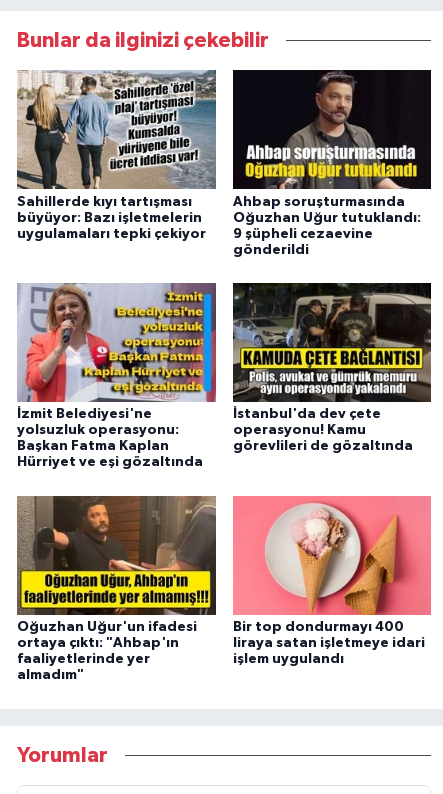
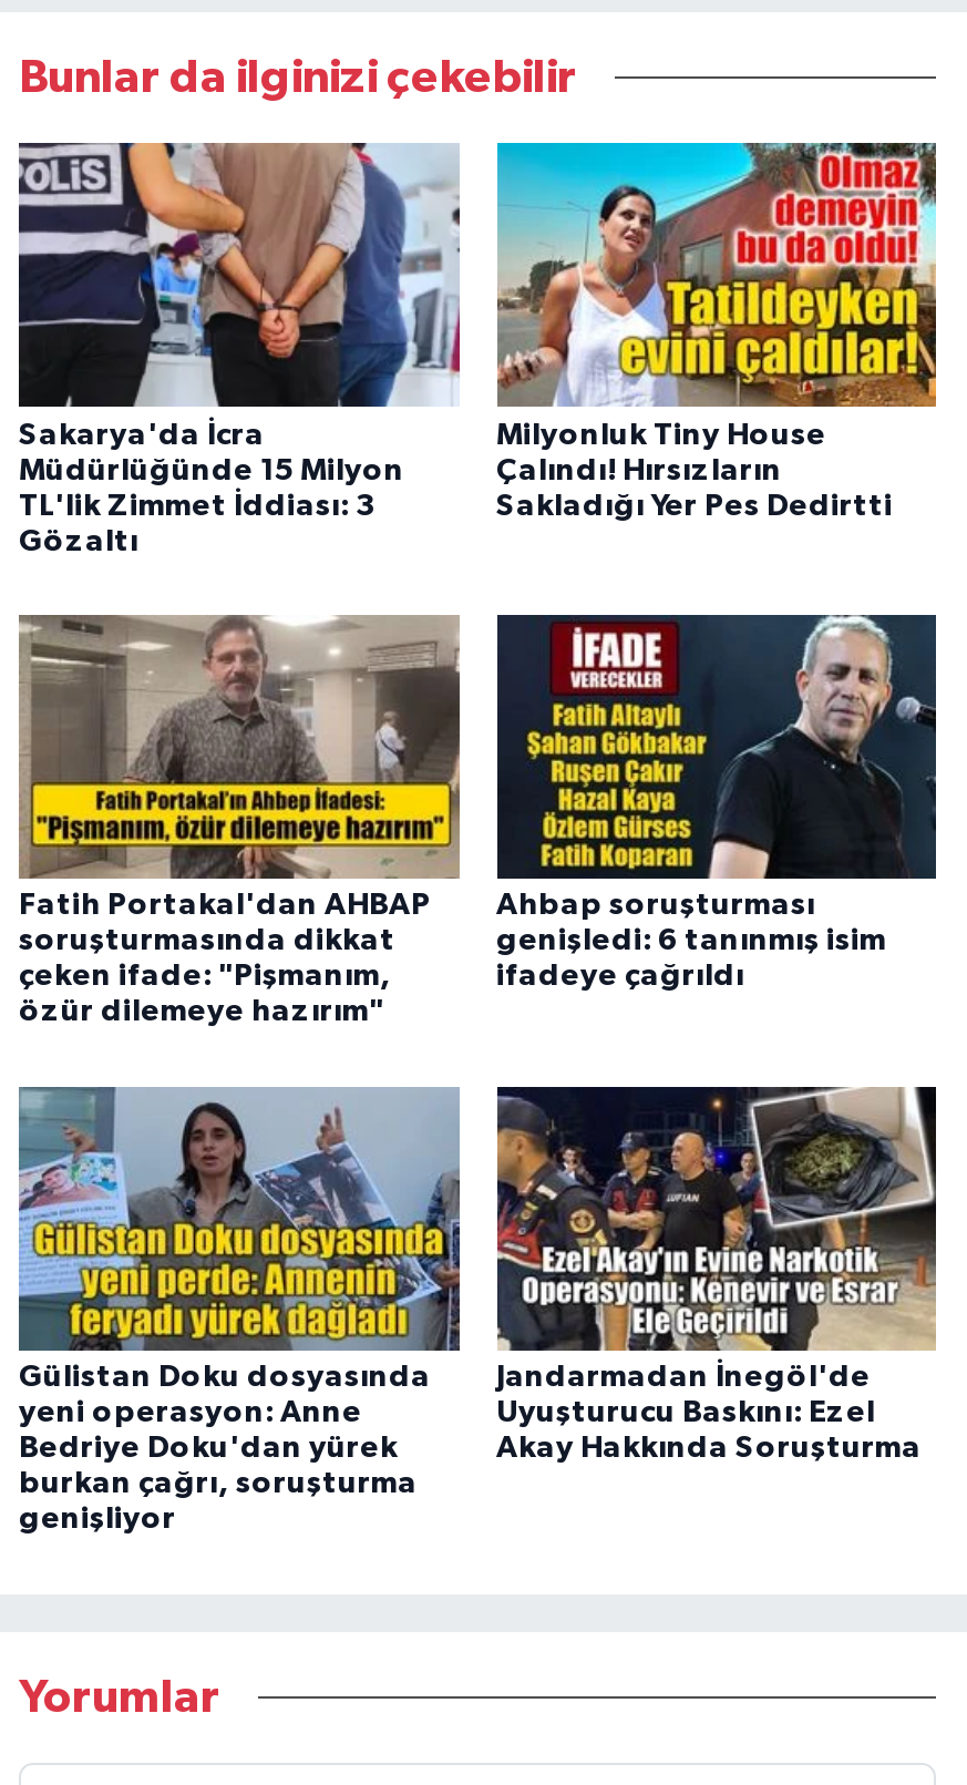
- [image]
- Sahillerde kıyı tartışması
- büyüyor: Bazı işletmelerin
- uygulamaları tepki çekiyor
+ [image]
+ Sakarya'da İcra
+ Müdürlüğünde 15 Milyon
+ TL'lik Zimmet İddiası: 3
+ Gözaltı

- [image]
- Ahbap soruşturmasında
- Oğuzhan Uğur tutuklandı:
- 9 şüpheli cezaevine
- gönderildi
+ [image]
+ Milyonluk Tiny House
+ Çalındı! Hırsızların
+ Sakladığı Yer Pes Dedirtti

- [image]
- İzmit Belediyesi'ne
- yolsuzluk operasyonu:
- Başkan Fatma Kaplan
- Hürriyet ve eşi gözaltında
+ [image]
+ Fatih Portakal'dan AHBAP
+ soruşturmasında dikkat
+ çeken ifade: "Pişmanım,
+ özür dilemeye hazırım"

- [image]
- İstanbul'da dev çete
- operasyonu! Kamu
- görevlileri de gözaltında
+ [image]
+ Ahbap soruşturması
+ genişledi: 6 tanınmış isim
+ ifadeye çağrıldı

- [image]
- Oğuzhan Uğur'un ifadesi
- ortaya çıktı: "Ahbap'ın
- faaliyetlerinde yer
- almadım"
+ [image]
+ Gülistan Doku dosyasında
+ yeni operasyon: Anne
+ Bedriye Doku'dan yürek
+ burkan çağrı, soruşturma
+ genişliyor

- [image]
- Bir top dondurmayı 400
- liraya satan işletmeye idari
- işlem uygulandı
+ [image]
+ Jandarmadan İnegöl'de
+ Uyuşturucu Baskını: Ezel
+ Akay Hakkında Soruşturma
